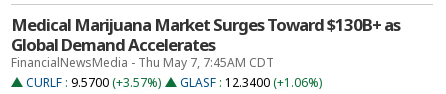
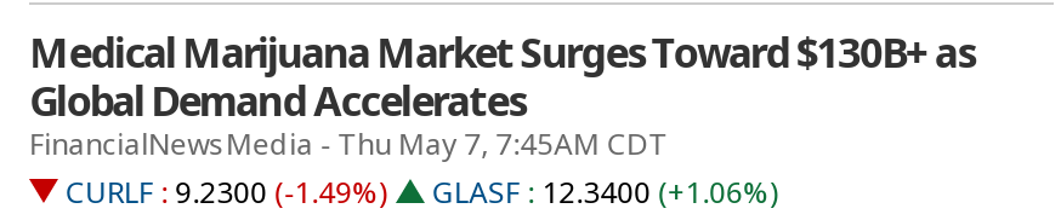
- CURLF : 9.5700 (+3.57%) GLASF : 12.3400 (+1.06%)
+ CURLF : 9.2300 (-1.49%) GLASF : 12.3400 (+1.06%)
